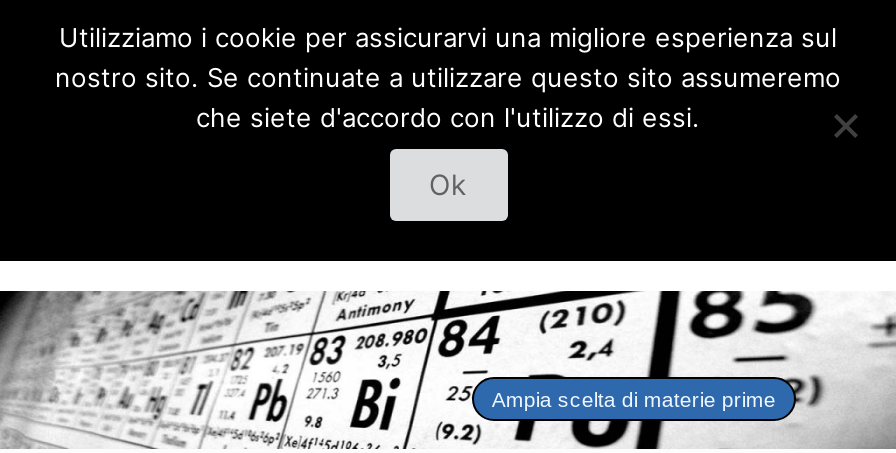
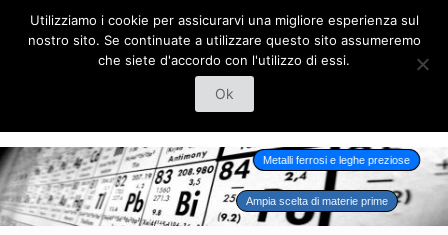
+ Metalli ferrosi e leghe preziose
